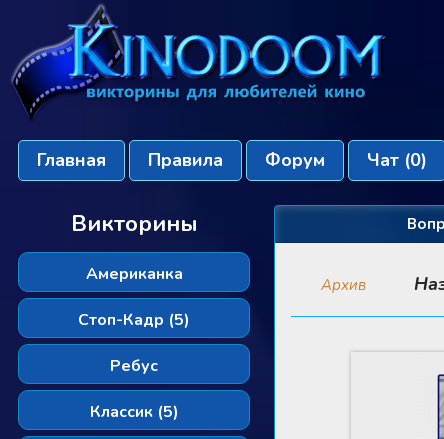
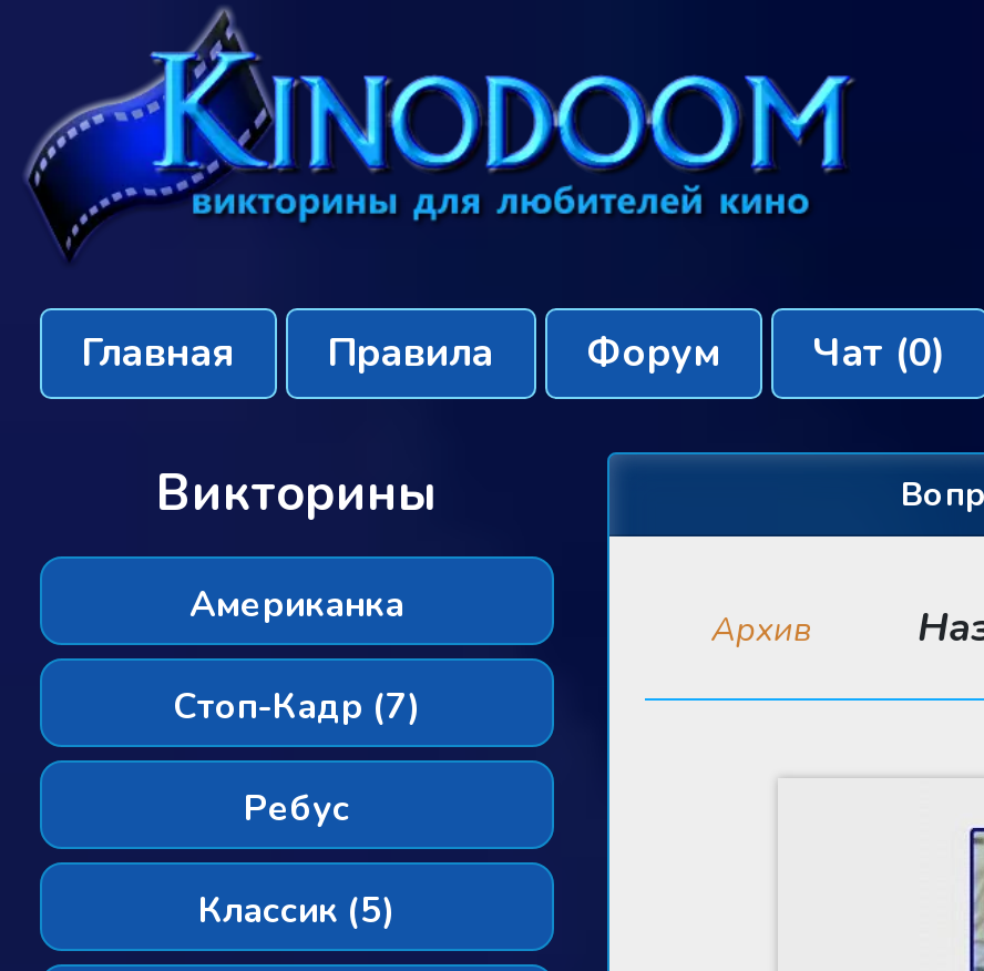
- Стоп-Кадр (5)
+ Стоп-Кадр (7)
